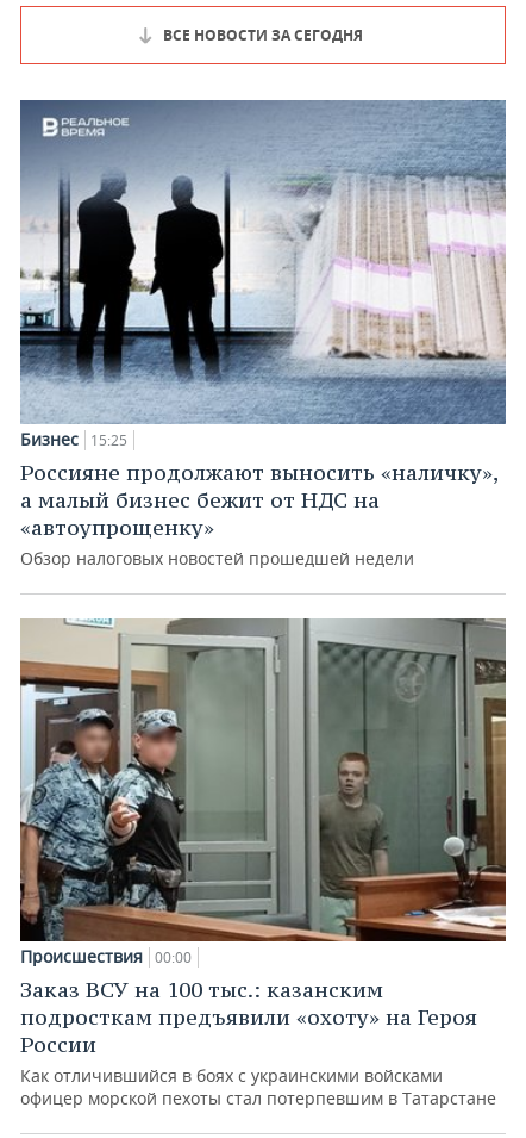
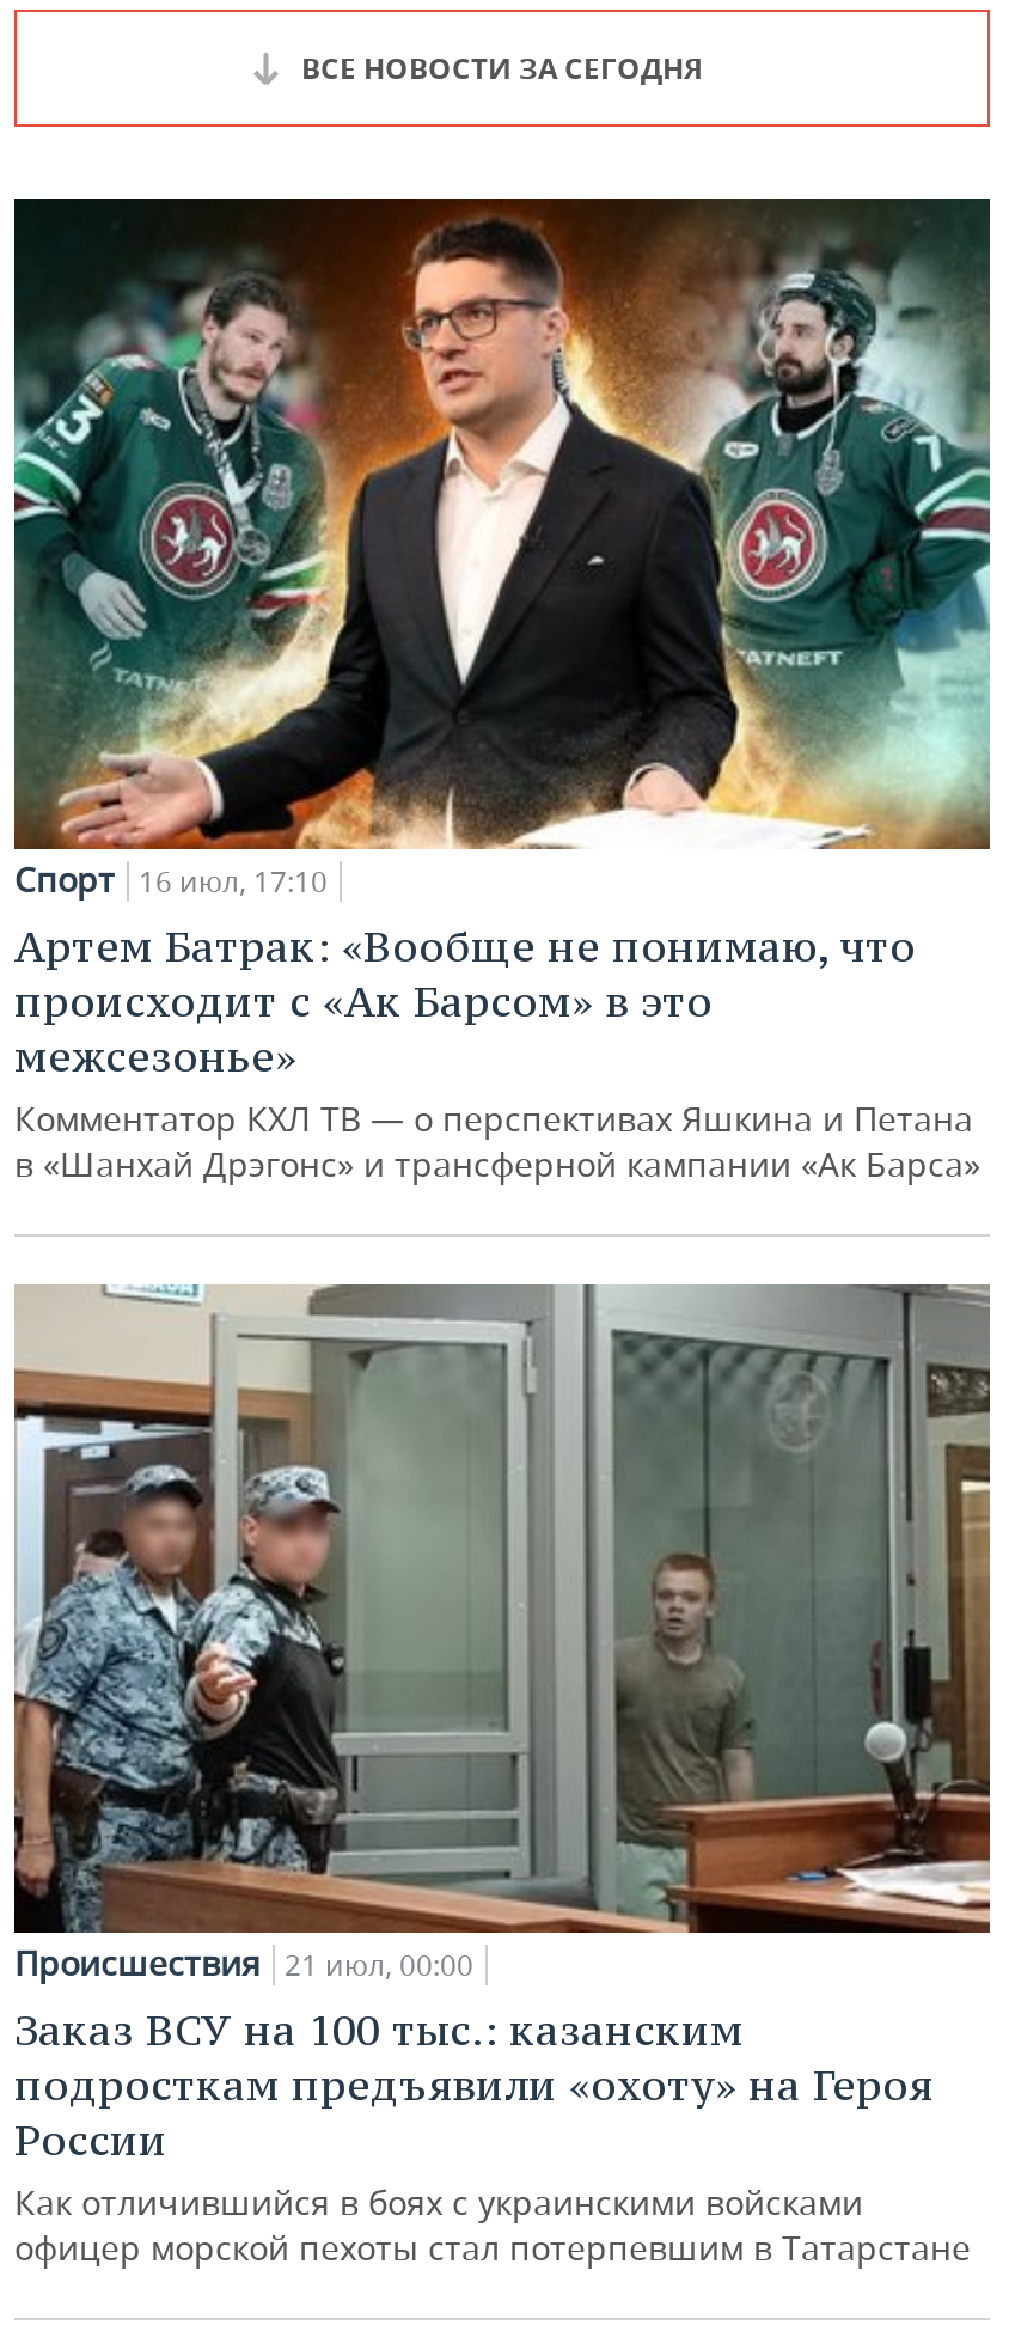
- [image]
- Бизнес 15:25
- Россияне продолжают выносить «наличку»,
- а малый бизнес бежит от НДС на
- «автоупрощенку»
- Обзор налоговых новостей прошедшей недели
+ [image]
+ Спорт 16 июл, 17:10
+ Артем Батрак: «Вообще не понимаю, что
+ происходит с «Ак Барсом» в это
+ межсезонье»
+ Комментатор КХЛ ТВ — о перспективах Яшкина и Петана
+ в «Шанхай Дрэгонс» и трансферной кампании «Ак Барса»

- Происшествия 00:00
+ Происшествия 21 июл, 00:00
